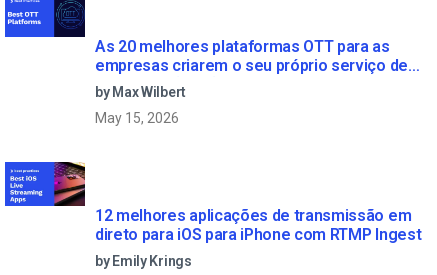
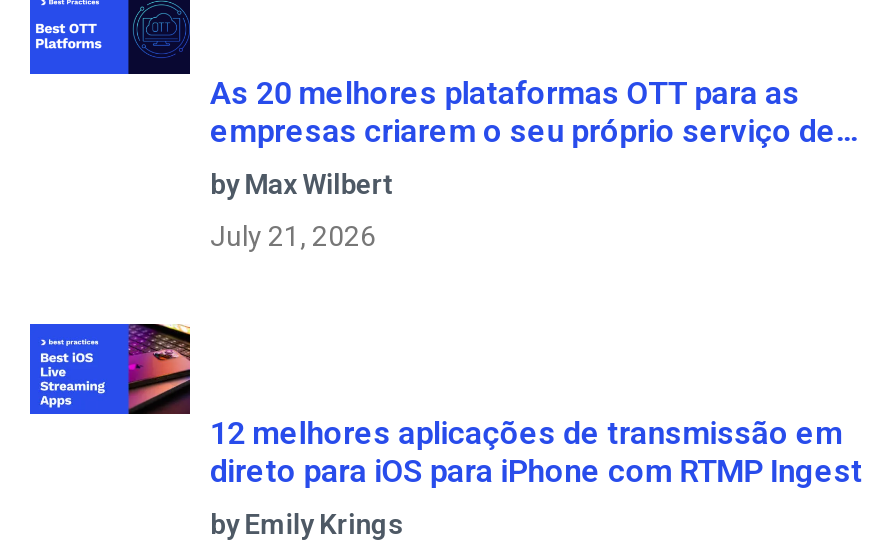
- May 15, 2026
+ July 21, 2026
